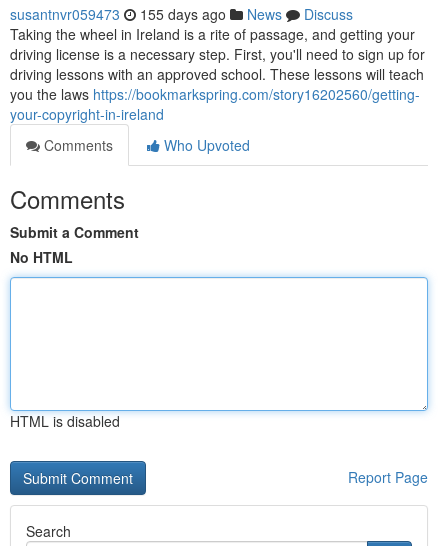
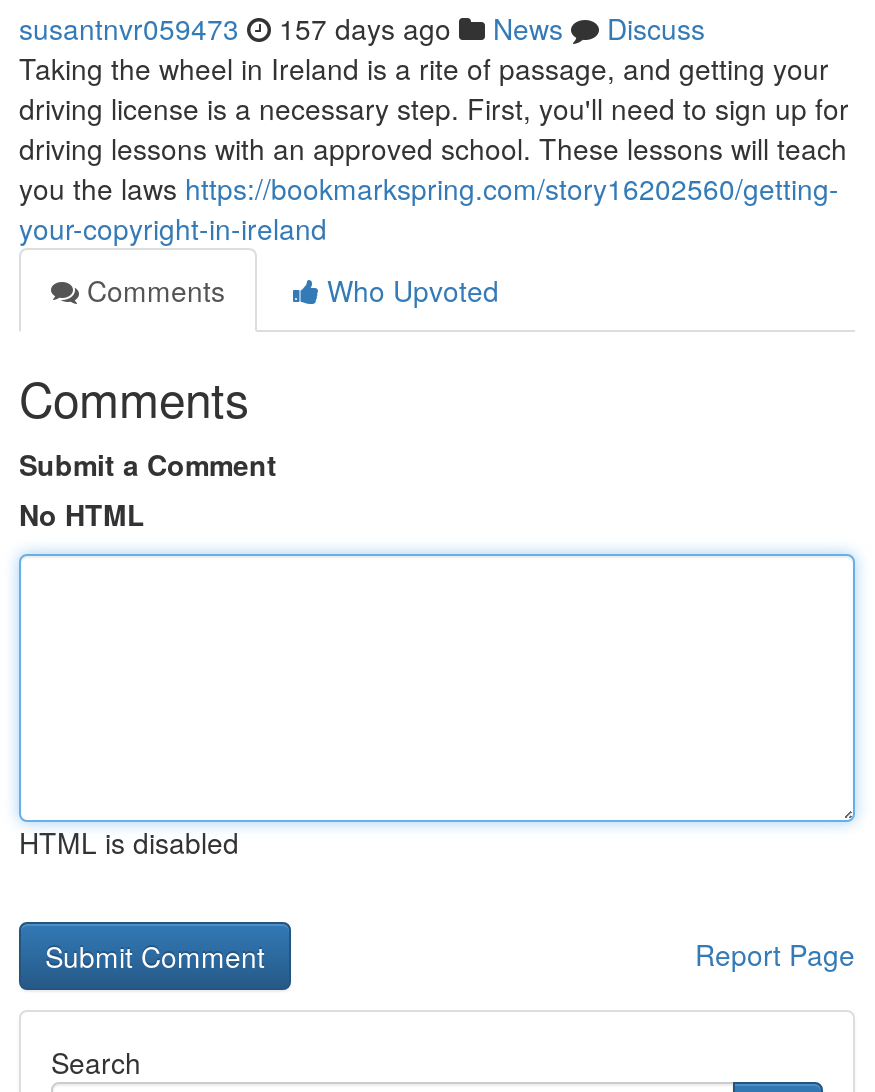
- susantnvr059473 155 days ago News Discuss
+ susantnvr059473 157 days ago News Discuss
